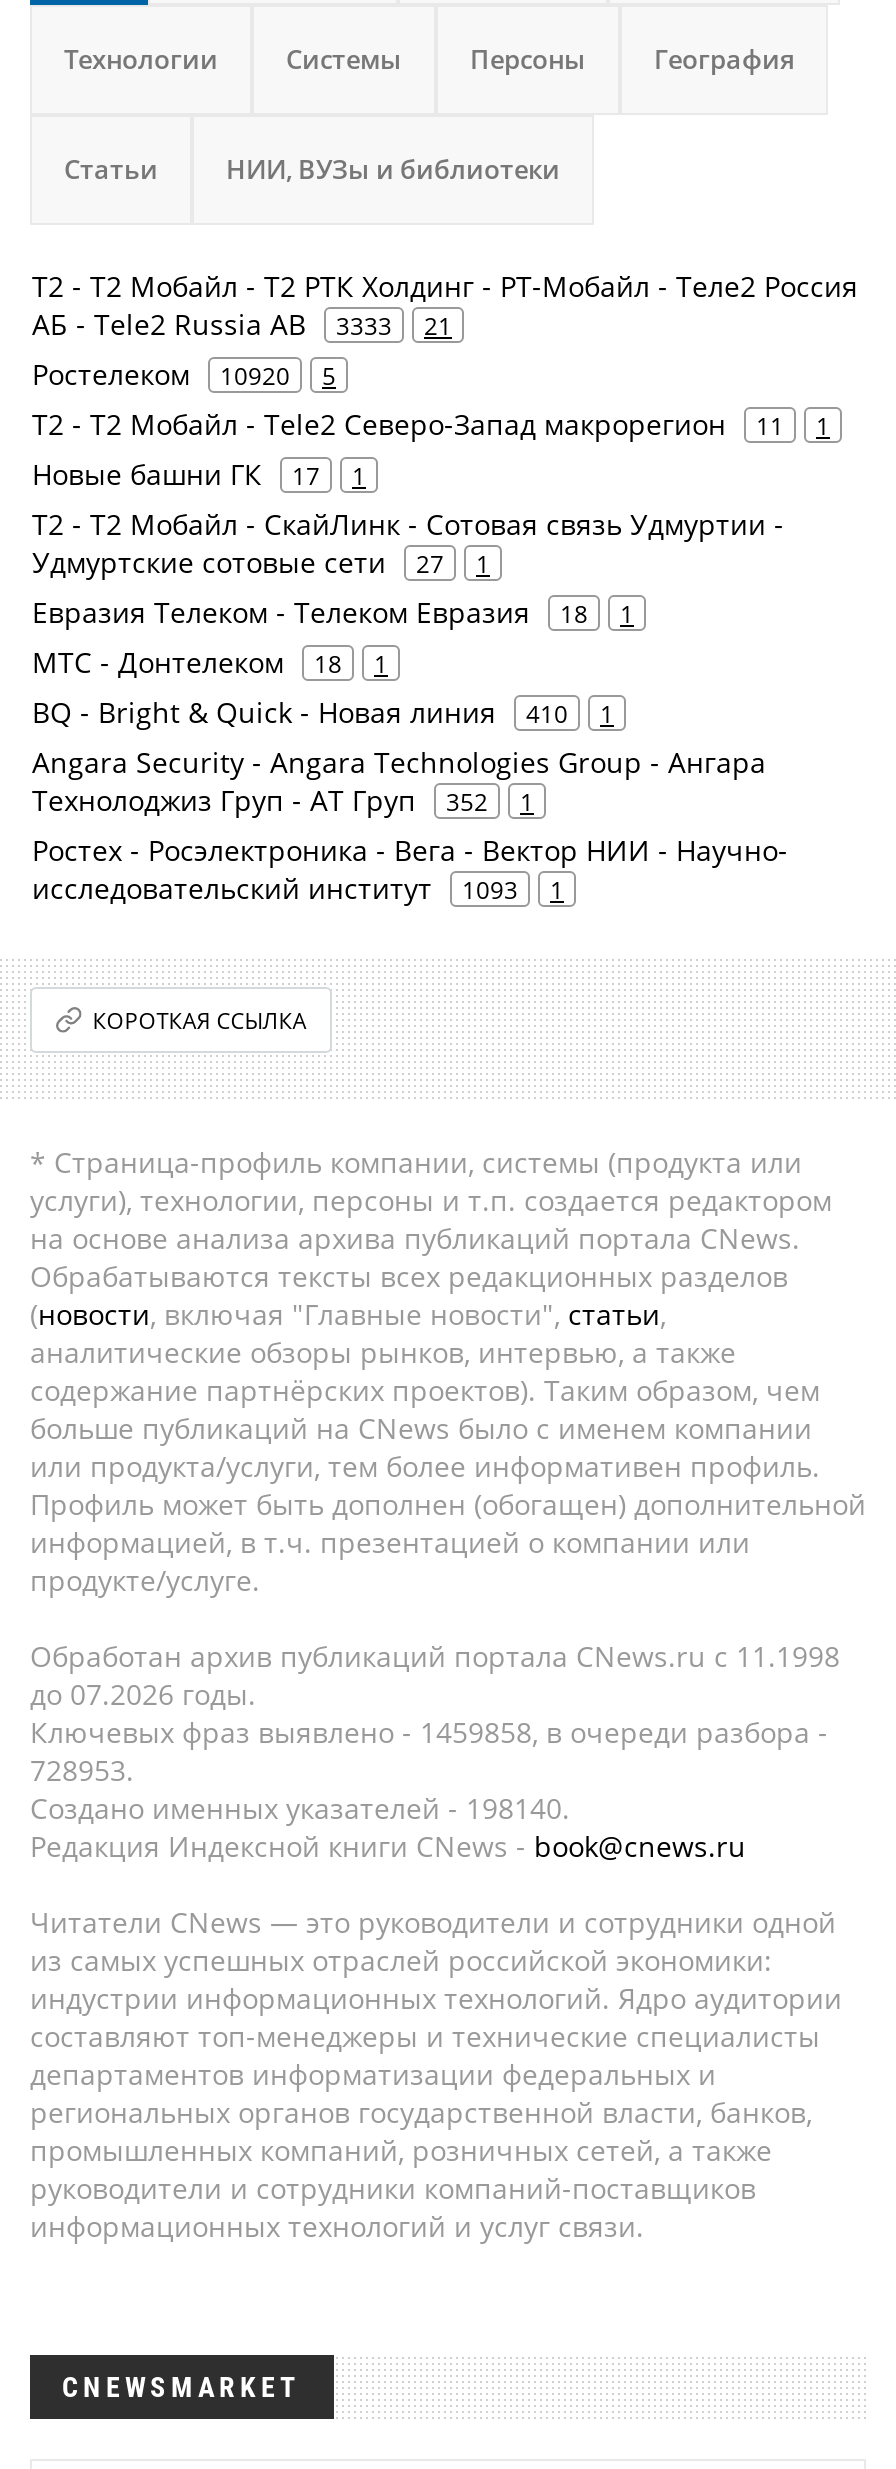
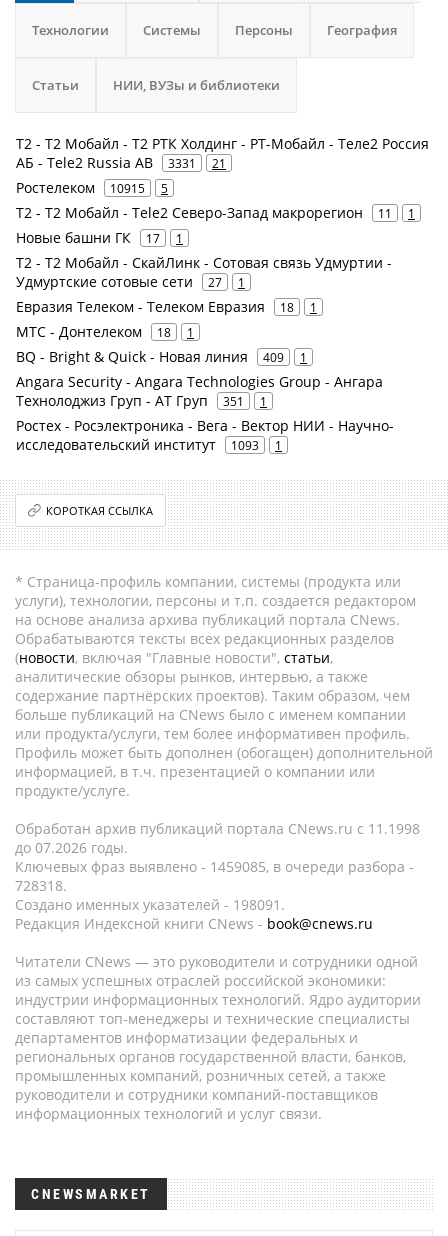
- 3333
+ 3331

- Ростелеком 10920 5
+ Ростелеком 10915 5

- 410
+ 409

- Технолоджиз Груп - АТ Груп 352 1
+ Технолоджиз Груп - АТ Груп 351 1

- Ключевых фраз выявлено - 1459858, в очереди разбора -
+ Ключевых фраз выявлено - 1459085, в очереди разбора -

- 728953.
+ 728318.

- Создано именных указателей - 198140.
+ Создано именных указателей - 198091.
